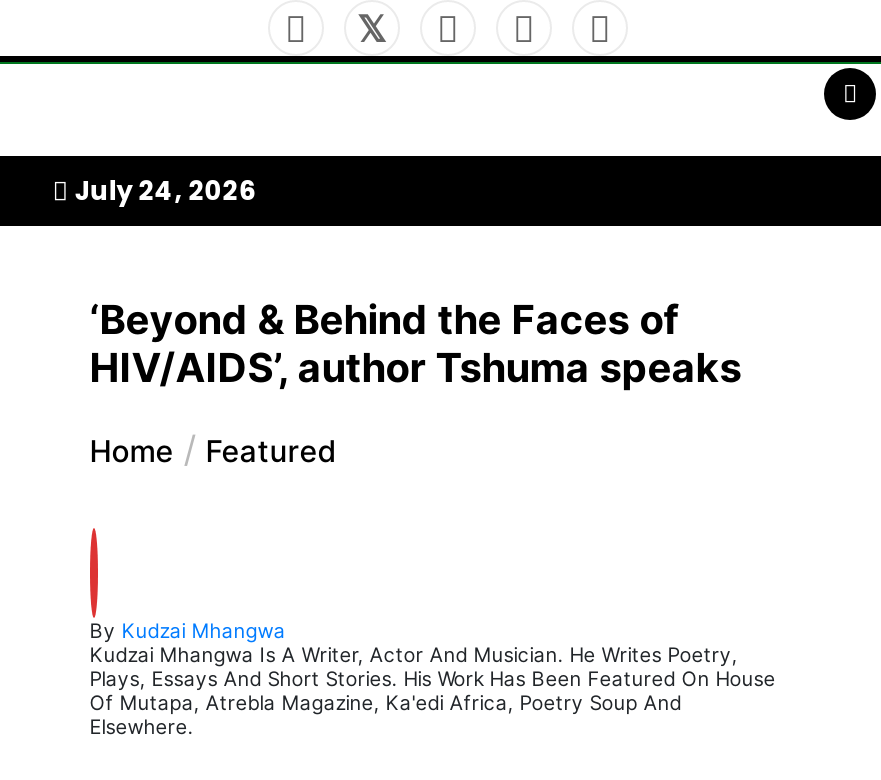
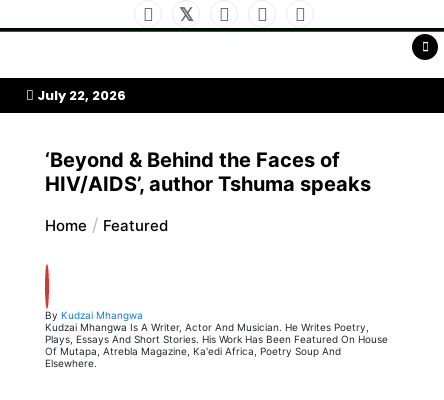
- July 24, 2026
+ July 22, 2026
